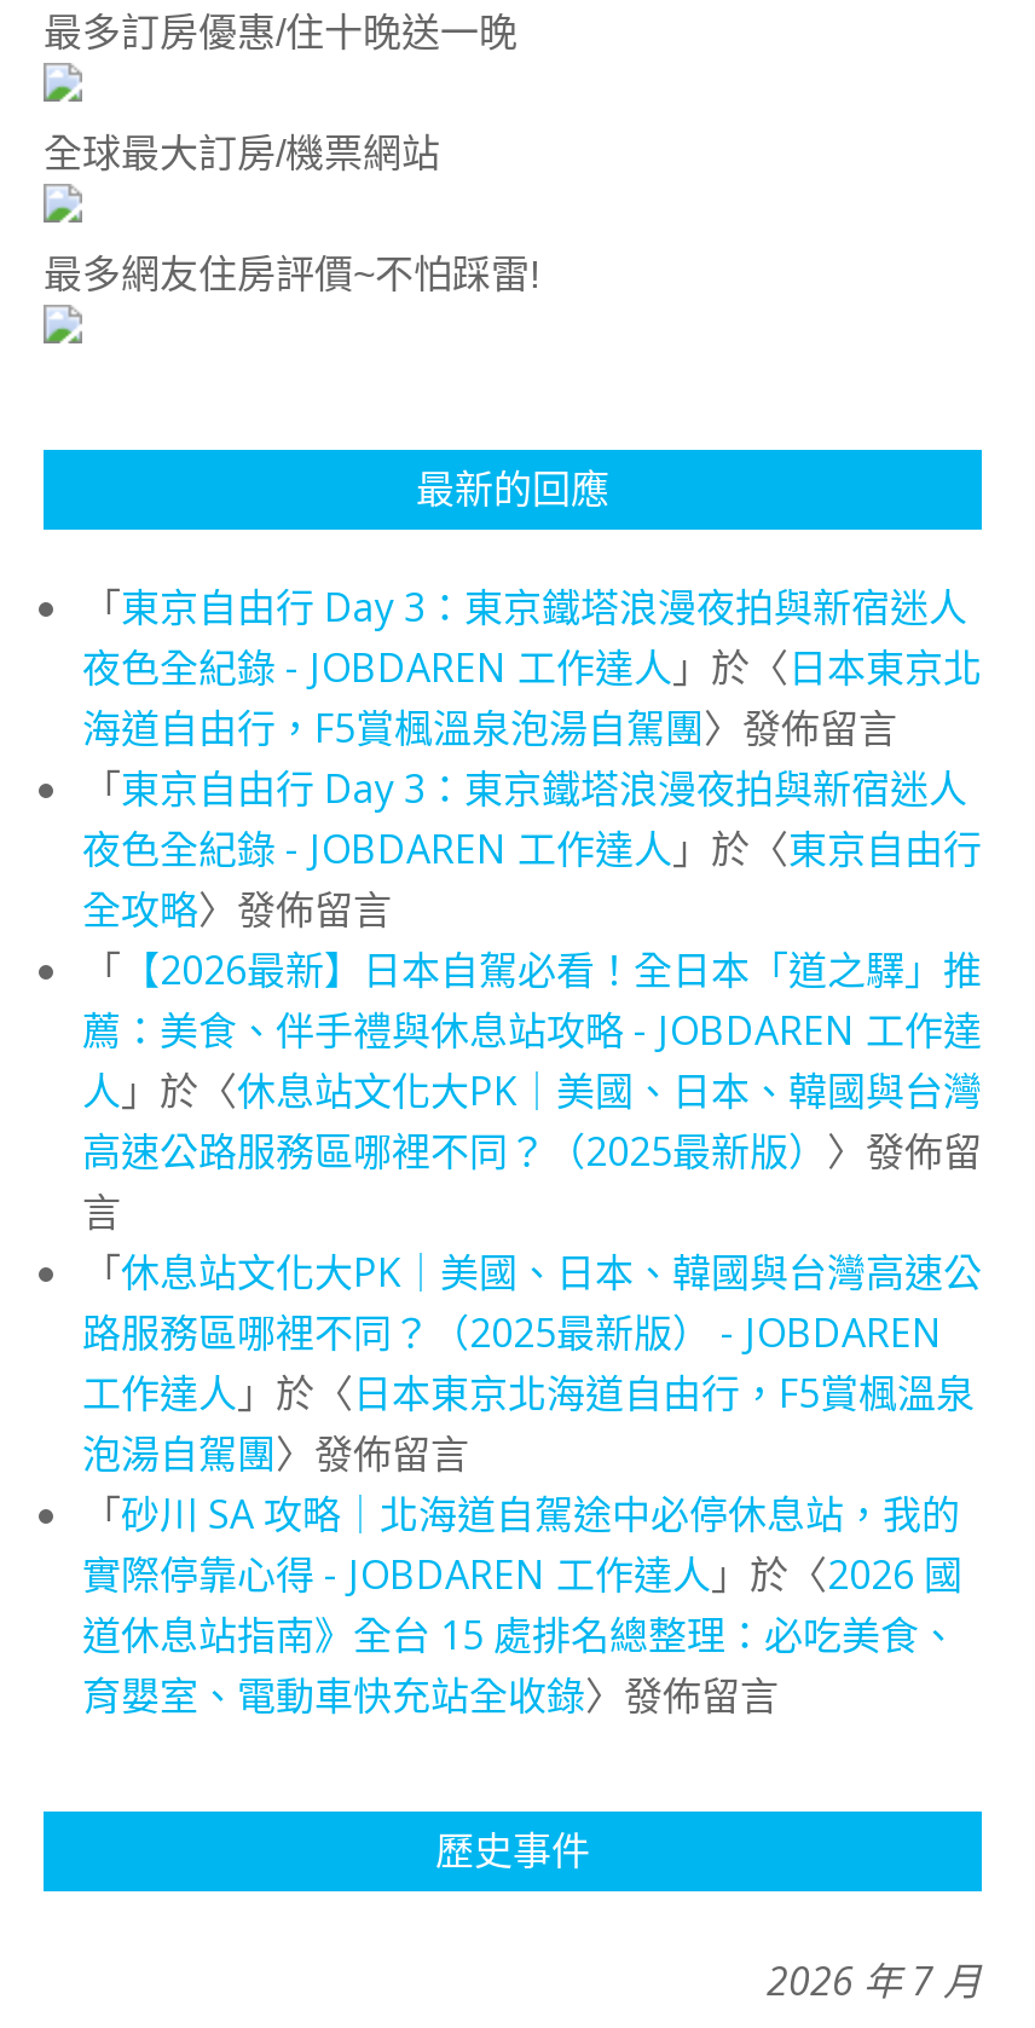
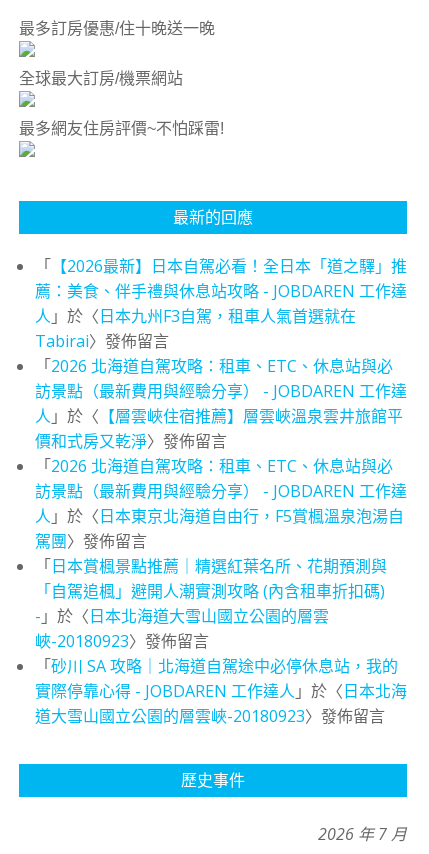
- 「東京自由行 Day 3：東京鐵塔浪漫夜拍與新宿迷人
- 夜色全紀錄 - JOBDAREN 工作達人」於〈日本東京北
- 海道自由行，F5賞楓溫泉泡湯自駕團〉發佈留言
- 「東京自由行 Day 3：東京鐵塔浪漫夜拍與新宿迷人
- 夜色全紀錄 - JOBDAREN 工作達人」於〈東京自由行
- 全攻略〉發佈留言

moved up: 「【2026最新】日本自駕必看！全日本「道之驛」推 | 薦：美食、伴手禮與休息站攻略 - JOBDAREN 工作達

- 人」於〈休息站文化大PK｜美國、日本、韓國與台灣
- 高速公路服務區哪裡不同？（2025最新版）〉發佈留
- 言
- 「休息站文化大PK｜美國、日本、韓國與台灣高速公
- 路服務區哪裡不同？（2025最新版） - JOBDAREN
- 工作達人」於〈日本東京北海道自由行，F5賞楓溫泉
- 泡湯自駕團〉發佈留言
+ 人」於〈日本九州F3自駕，租車人氣首選就在
+ Tabirai〉發佈留言
+ 「2026 北海道自駕攻略：租車、ETC、休息站與必
+ 訪景點（最新費用與經驗分享） - JOBDAREN 工作達
+ 人」於〈【層雲峽住宿推薦】層雲峽溫泉雲井旅館平
+ 價和式房又乾淨〉發佈留言
+ 「2026 北海道自駕攻略：租車、ETC、休息站與必
+ 訪景點（最新費用與經驗分享） - JOBDAREN 工作達
+ 人」於〈日本東京北海道自由行，F5賞楓溫泉泡湯自
+ 駕團〉發佈留言
+ 「日本賞楓景點推薦｜精選紅葉名所、花期預測與
+ 「自駕追楓」避開人潮實測攻略 (內含租車折扣碼)
+ -」於〈日本北海道大雪山國立公園的層雲
+ 峽-20180923〉發佈留言

moved down: 「砂川 SA 攻略｜北海道自駕途中必停休息站，我的

- 實際停靠心得 - JOBDAREN 工作達人」於〈2026 國
- 道休息站指南》全台 15 處排名總整理：必吃美食、
- 育嬰室、電動車快充站全收錄〉發佈留言
+ 實際停靠心得 - JOBDAREN 工作達人」於〈日本北海
+ 道大雪山國立公園的層雲峽-20180923〉發佈留言
